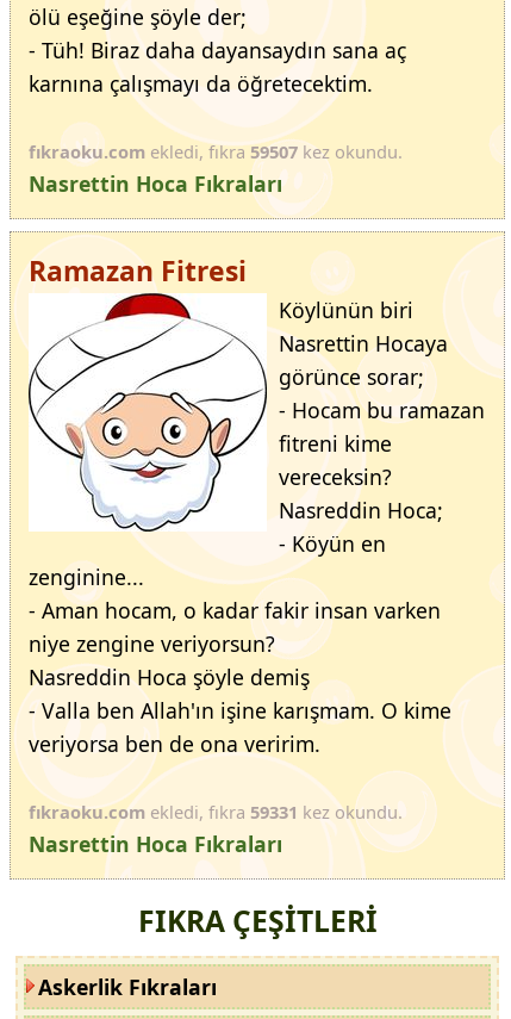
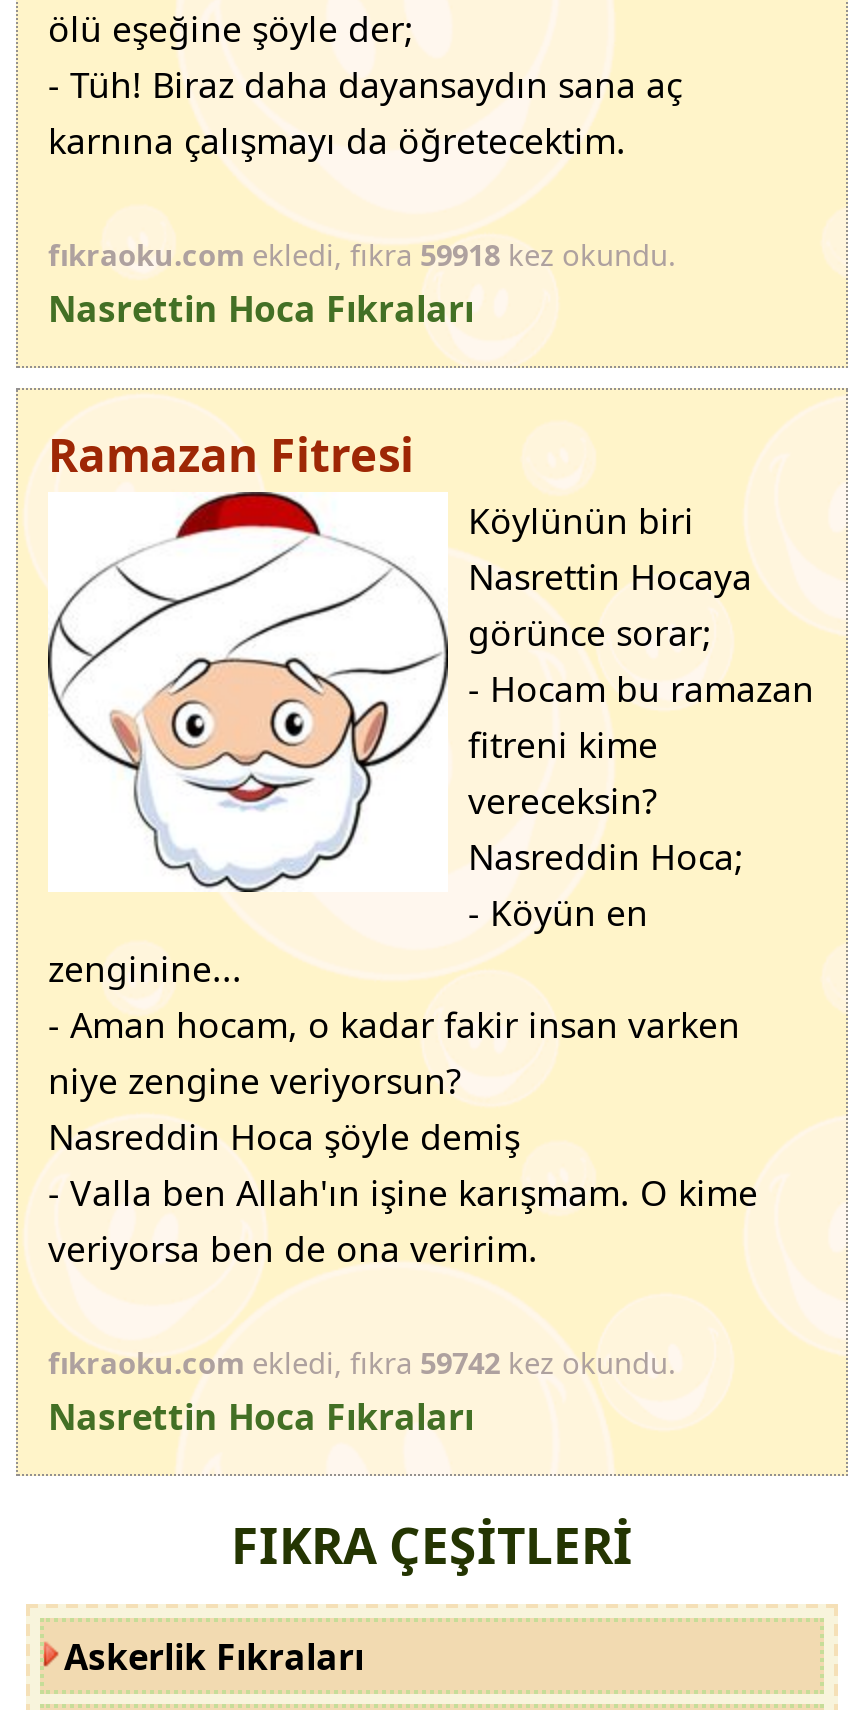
- fıkraoku.com ekledi, fıkra 59507 kez okundu.
+ fıkraoku.com ekledi, fıkra 59918 kez okundu.

- fıkraoku.com ekledi, fıkra 59331 kez okundu.
+ fıkraoku.com ekledi, fıkra 59742 kez okundu.
